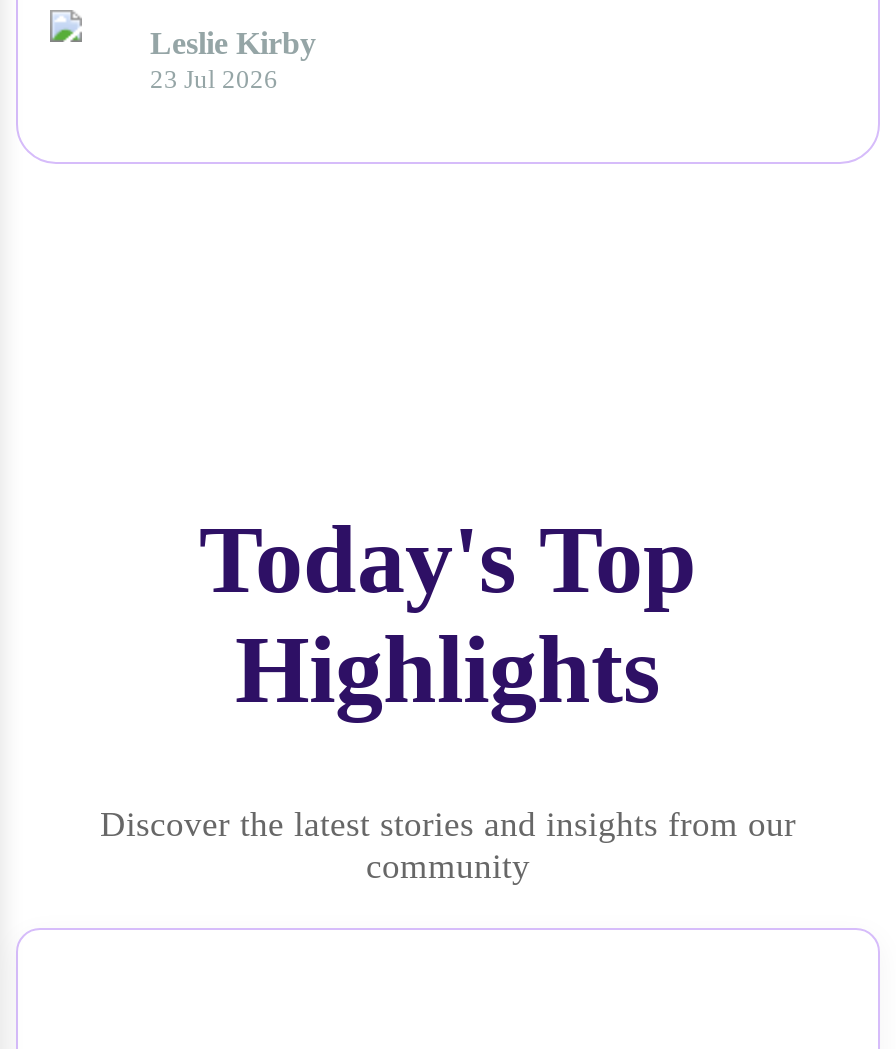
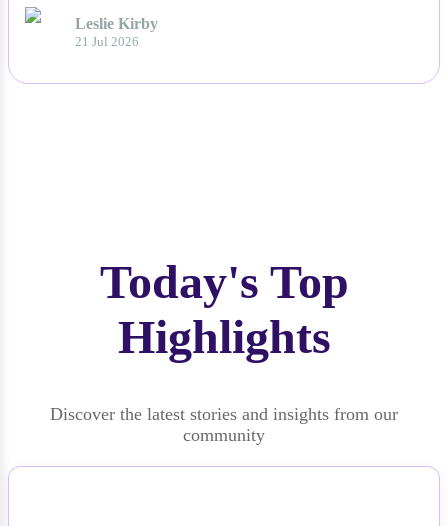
- 23 Jul 2026
+ 21 Jul 2026
